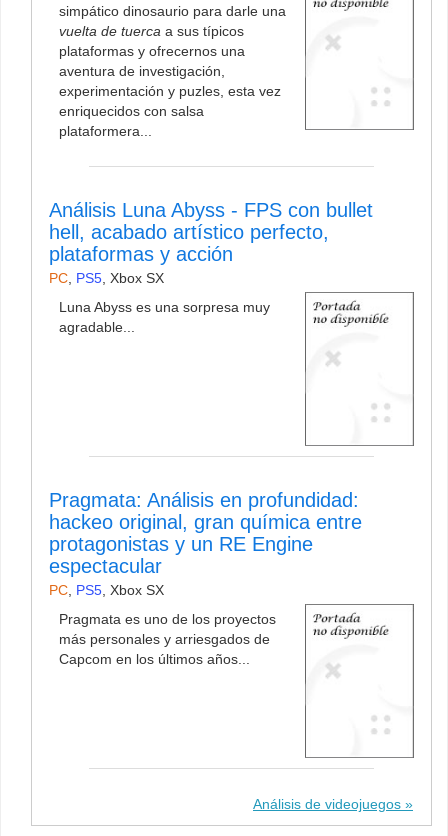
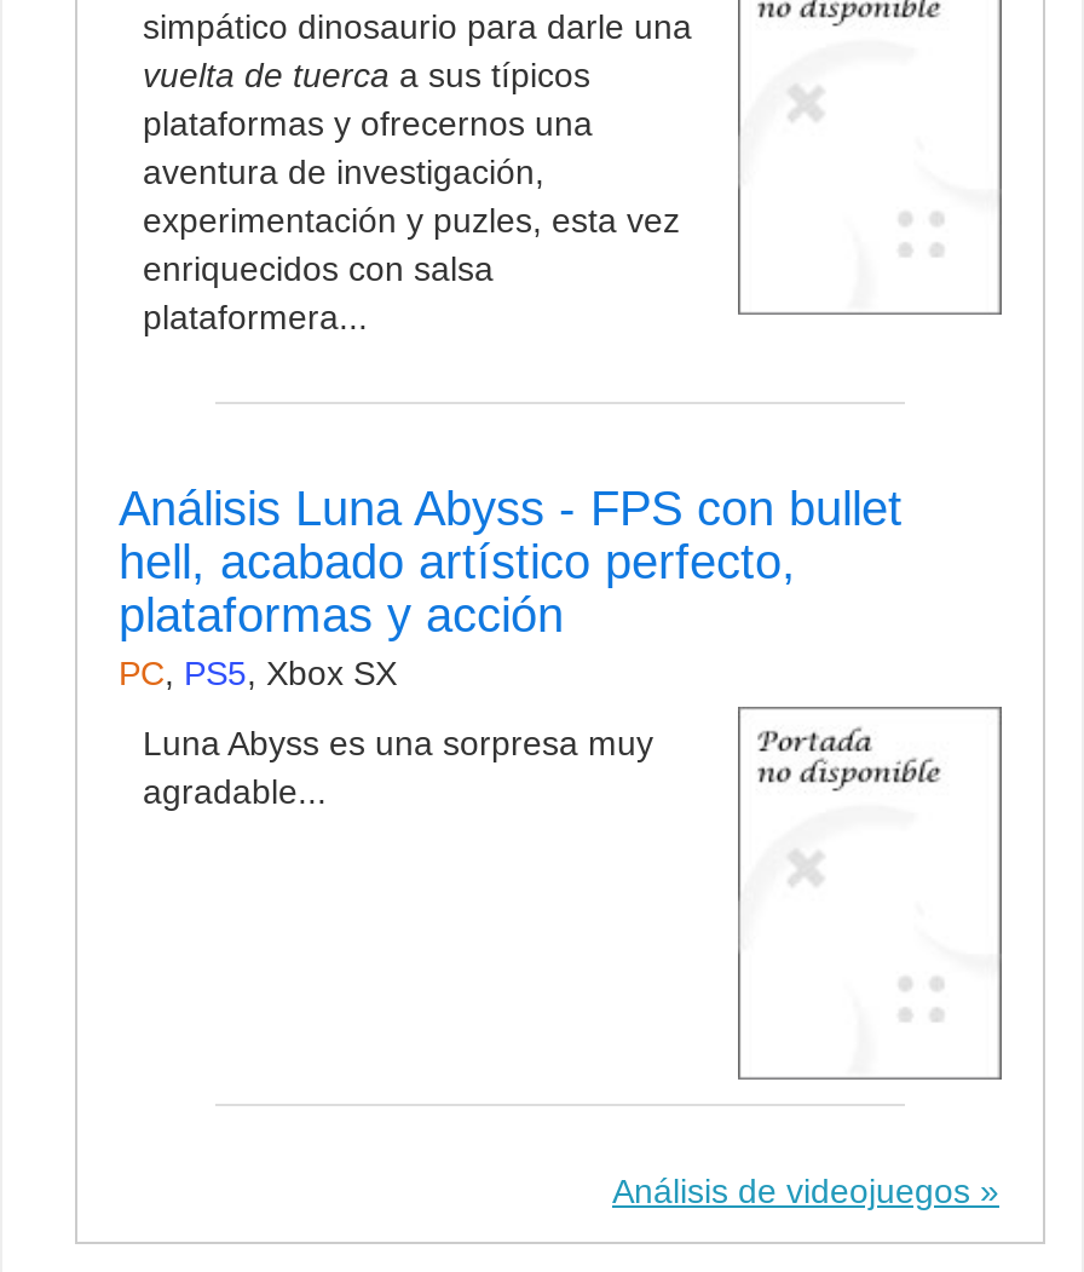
- Pragmata: Análisis en profundidad:
- hackeo original, gran química entre
- protagonistas y un RE Engine
- espectacular
- PC, PS5, Xbox SX
- Pragmata es uno de los proyectos
- más personales y arriesgados de
- Capcom en los últimos años...
